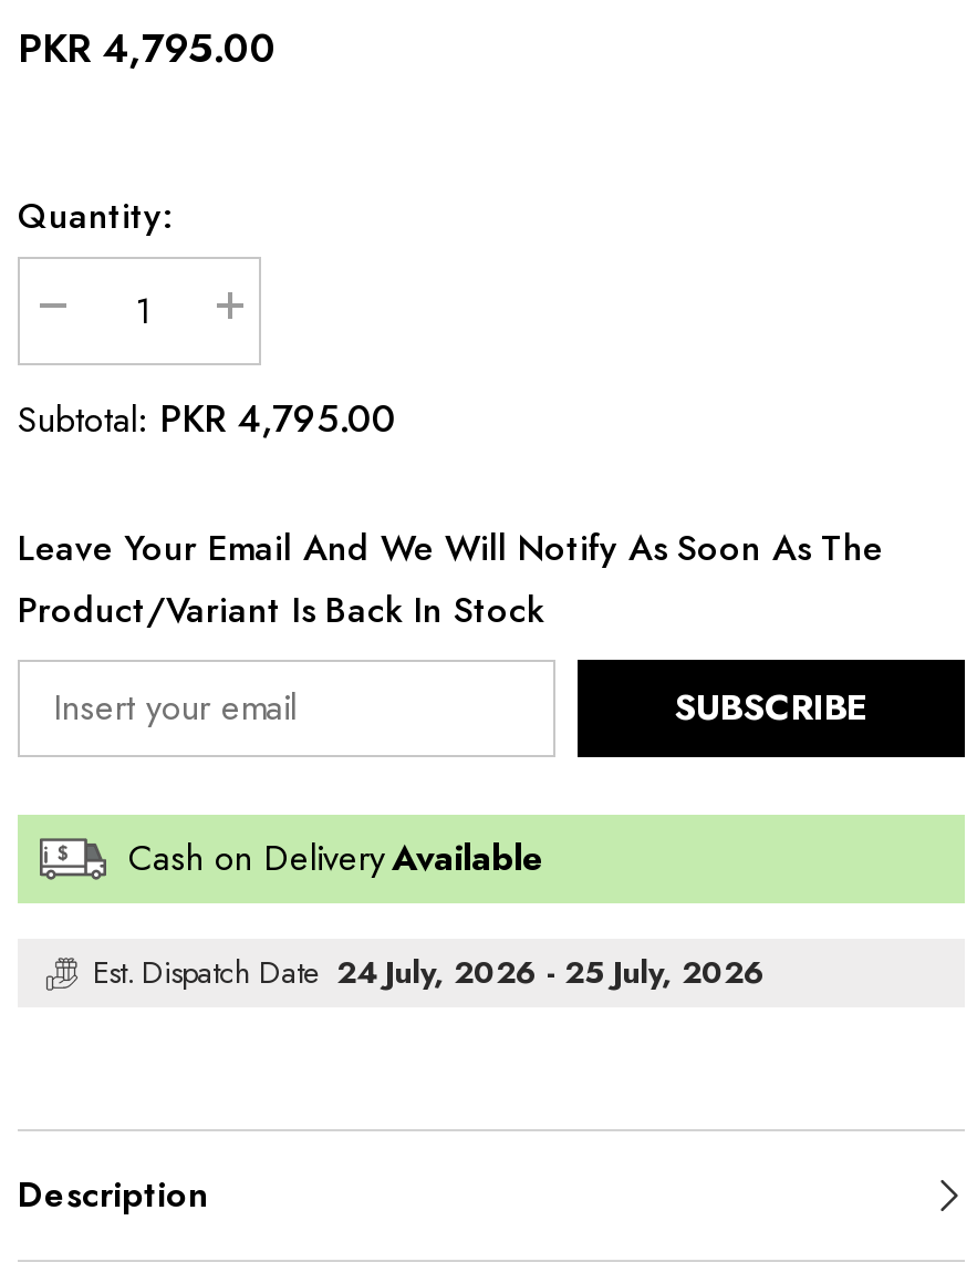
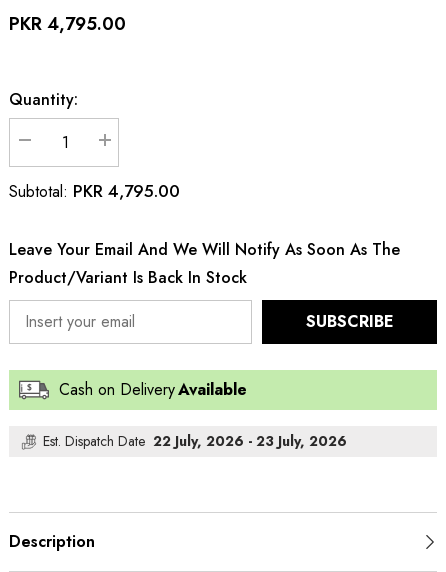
- Est. Dispatch Date 24 July, 2026 - 25 July, 2026
+ Est. Dispatch Date 22 July, 2026 - 23 July, 2026
